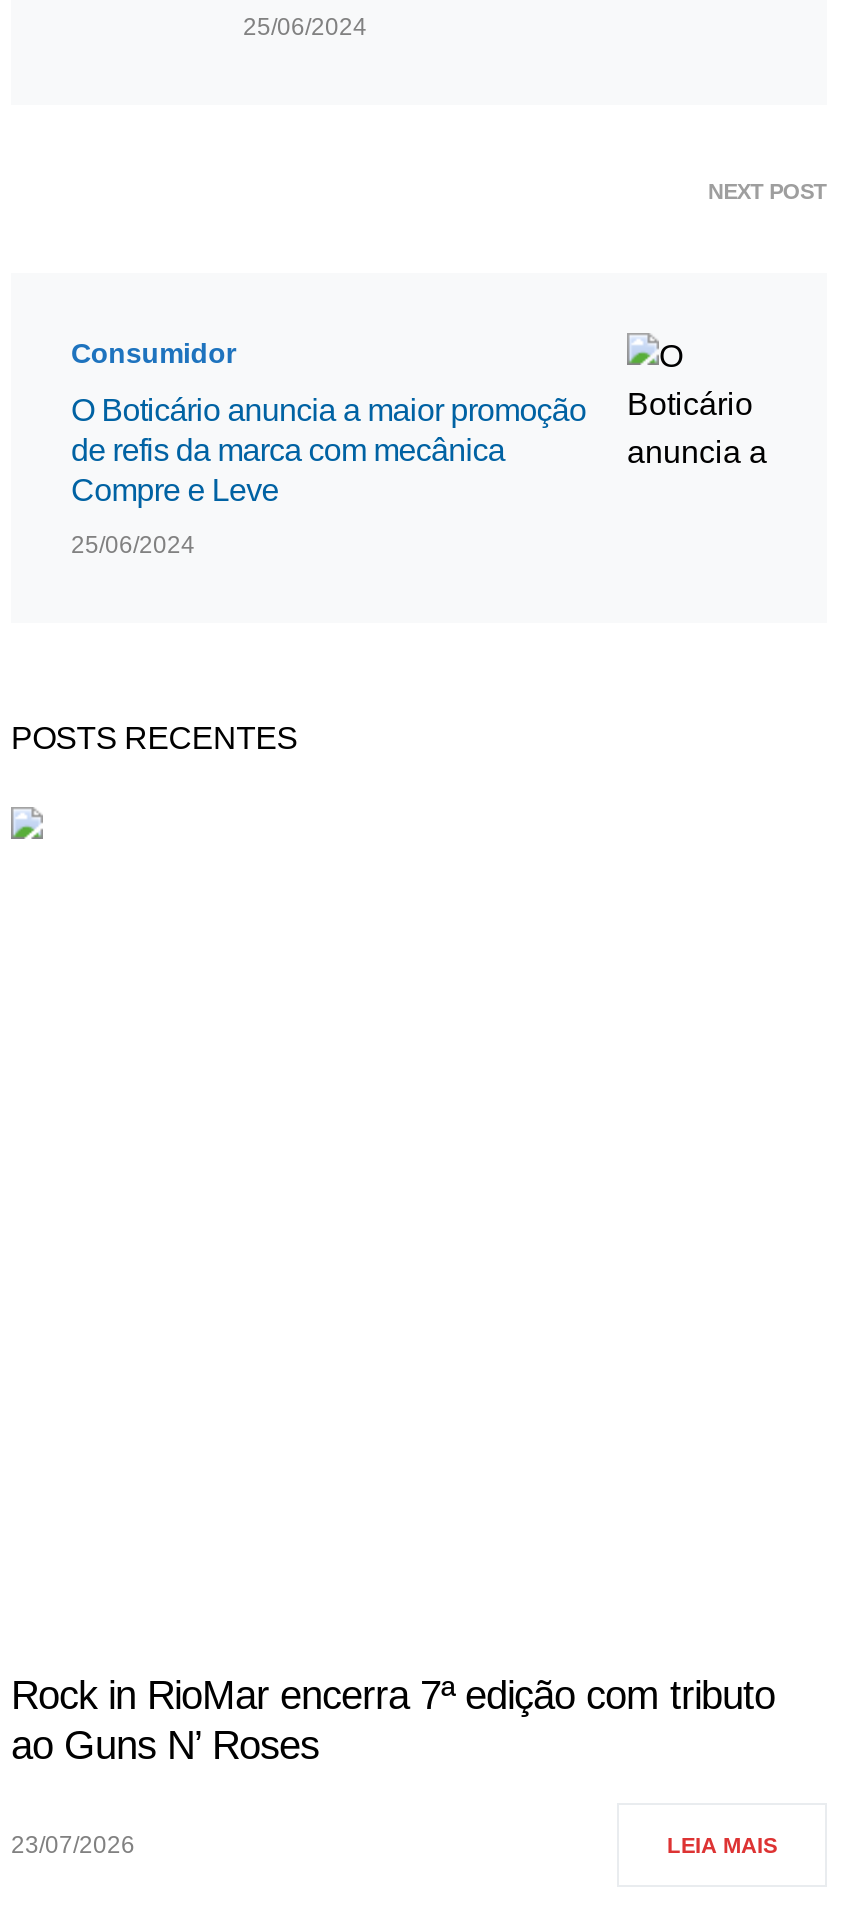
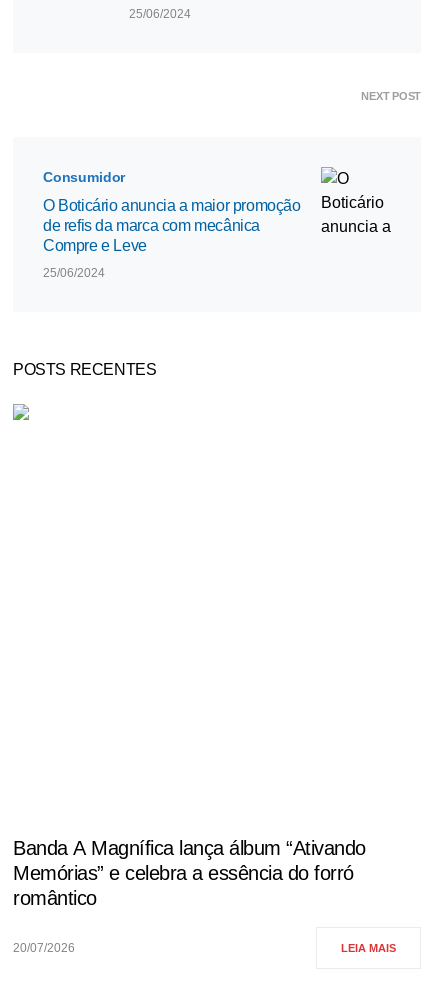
- Rock in RioMar encerra 7ª edição com tributo
- ao Guns N’ Roses
+ Banda A Magnífica lança álbum “Ativando
+ Memórias” e celebra a essência do forró
+ romântico

- 23/07/2026
+ 20/07/2026
